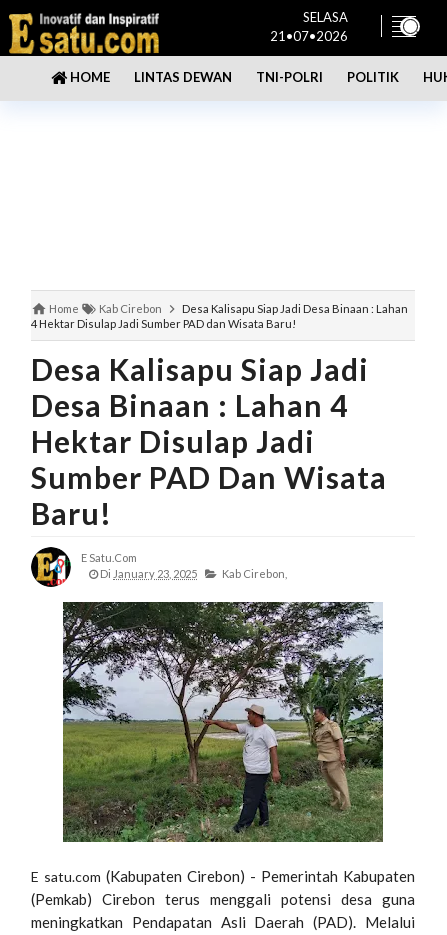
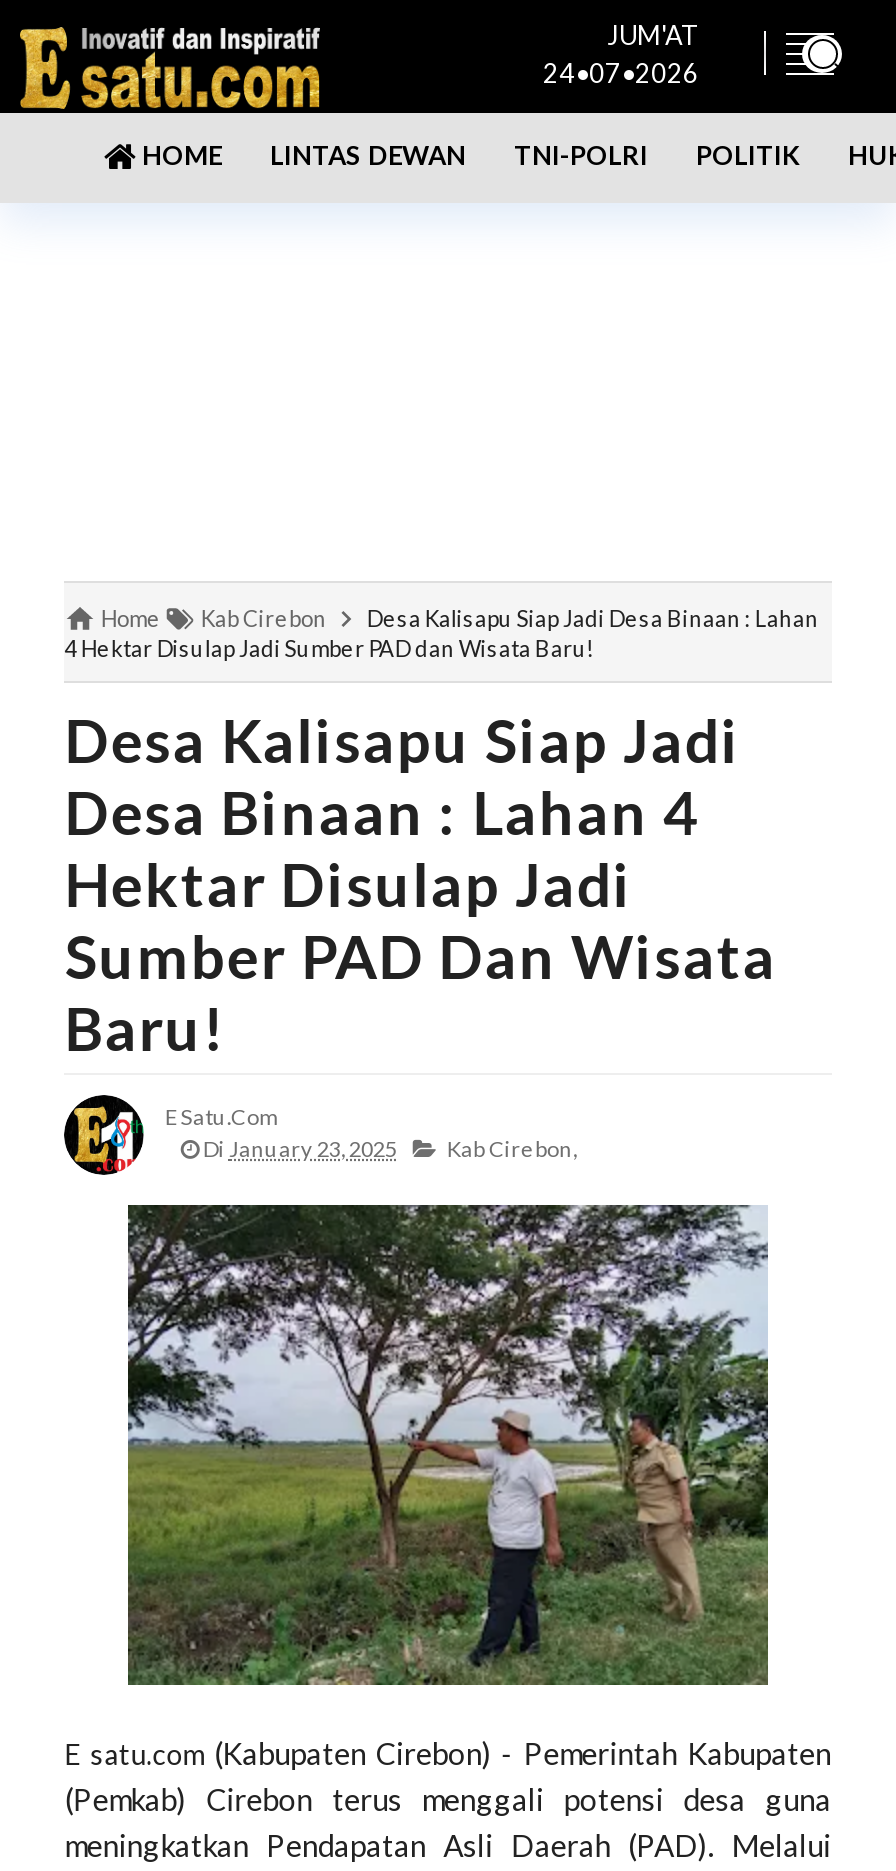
- SELASA
- 21•07•2026
+ JUM'AT
+ 24•07•2026
